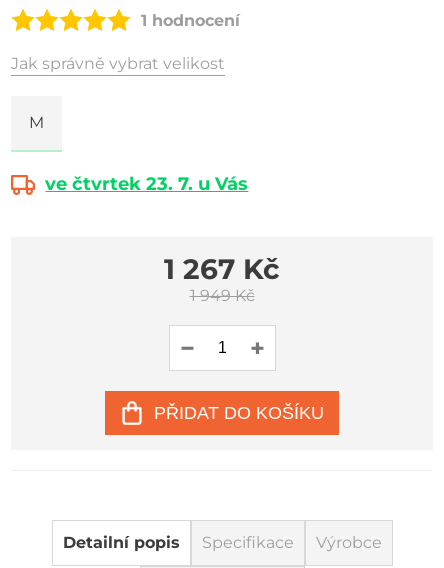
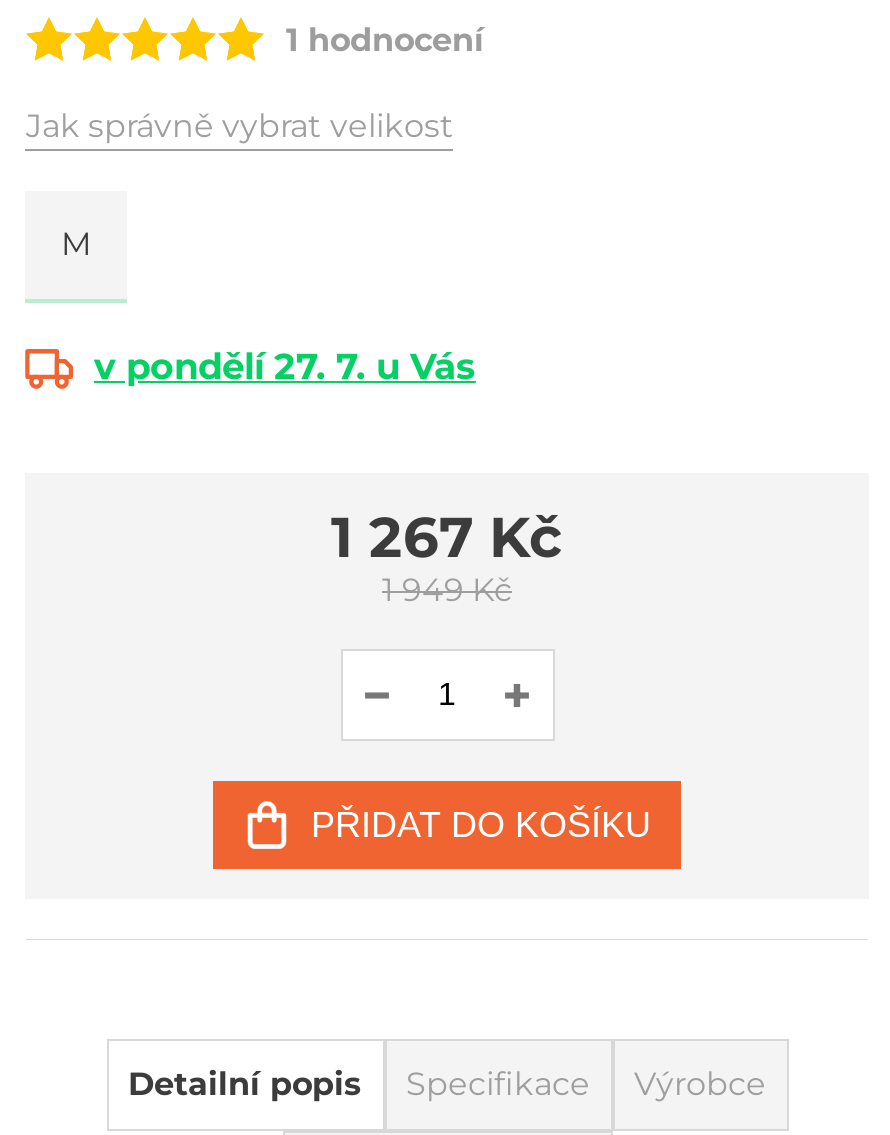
- ve čtvrtek 23. 7. u Vás
+ v pondělí 27. 7. u Vás
